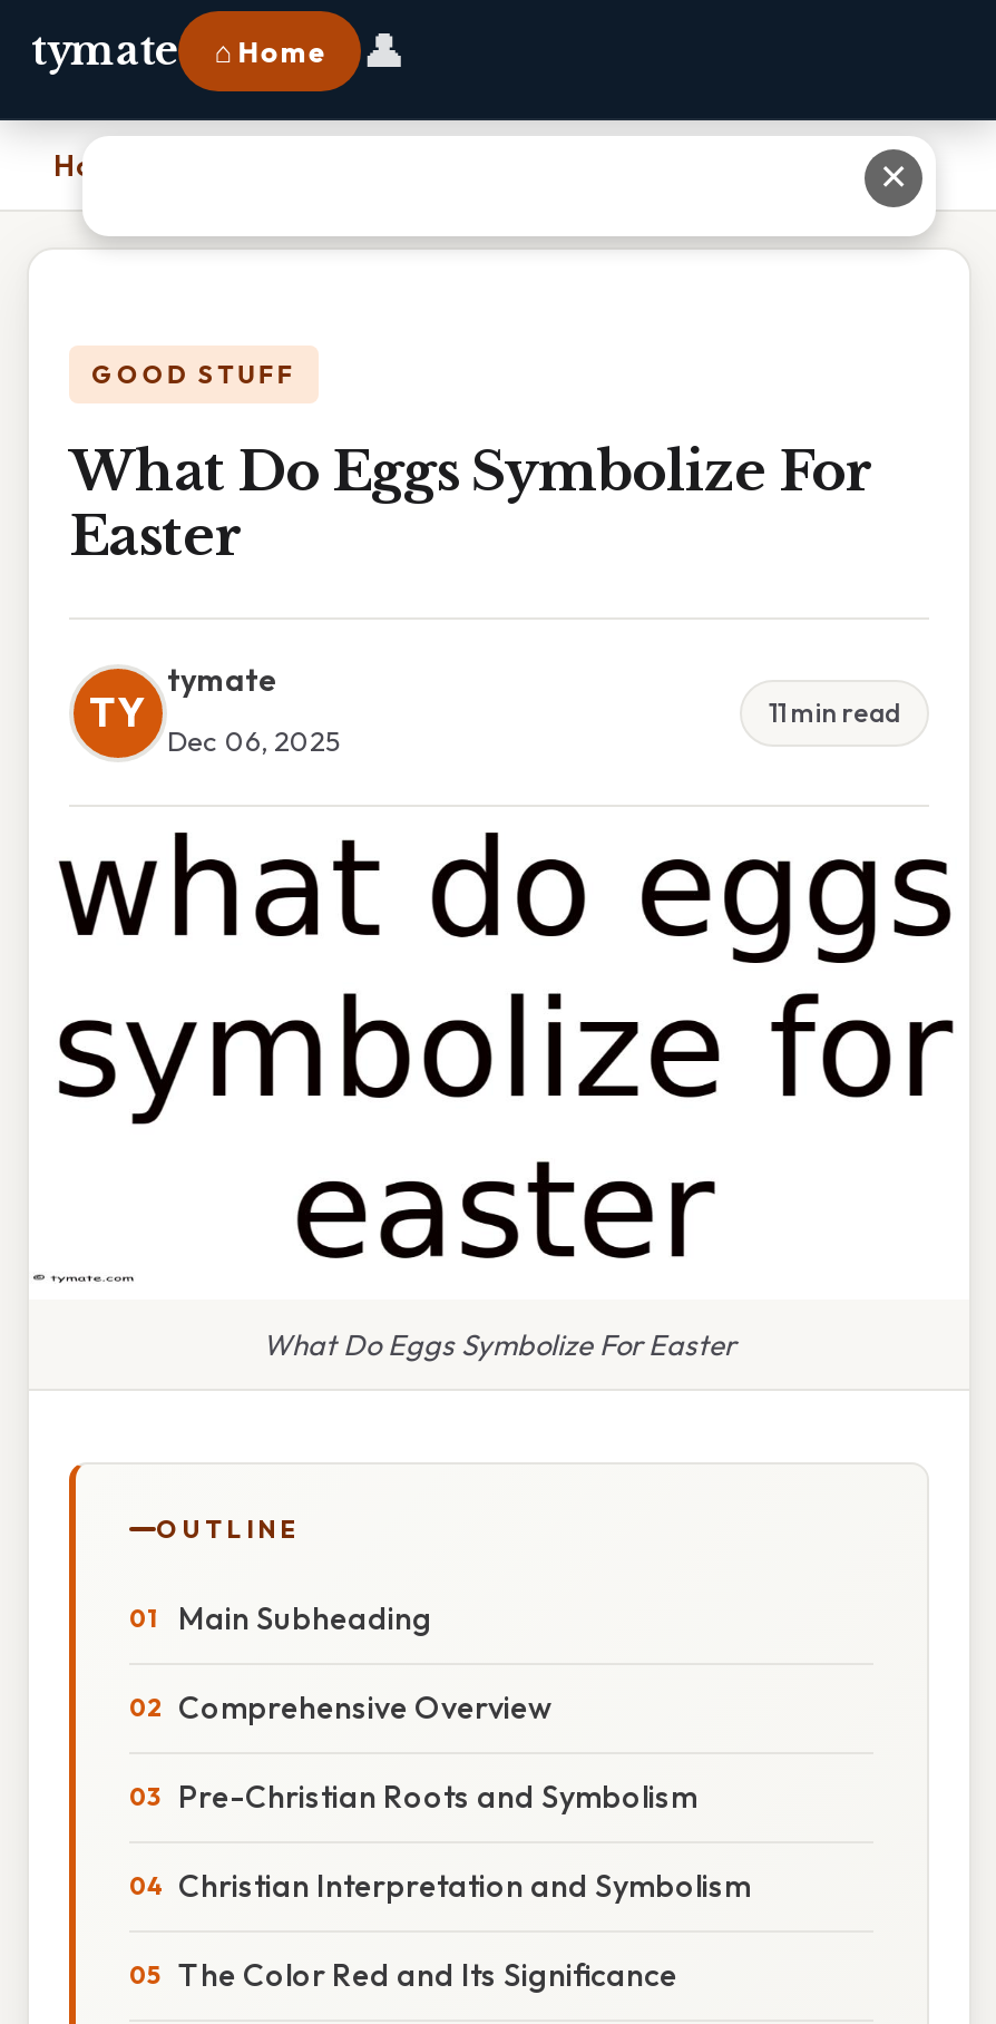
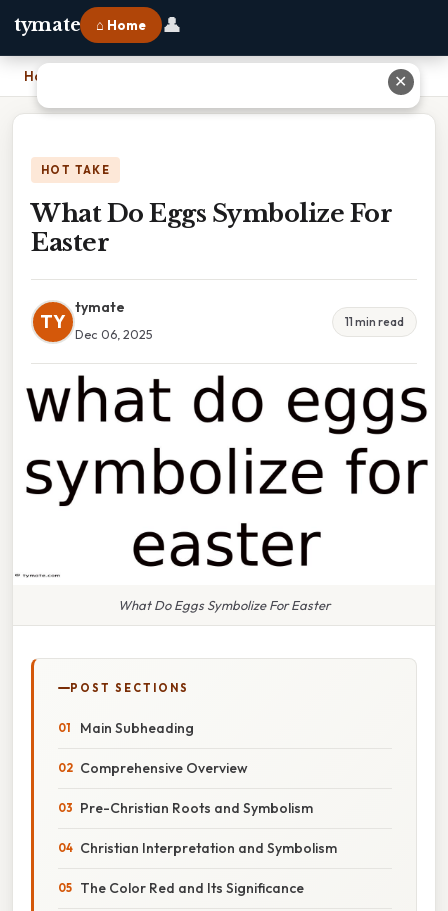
- GOOD STUFF
+ HOT TAKE

- OUTLINE
+ POST SECTIONS
